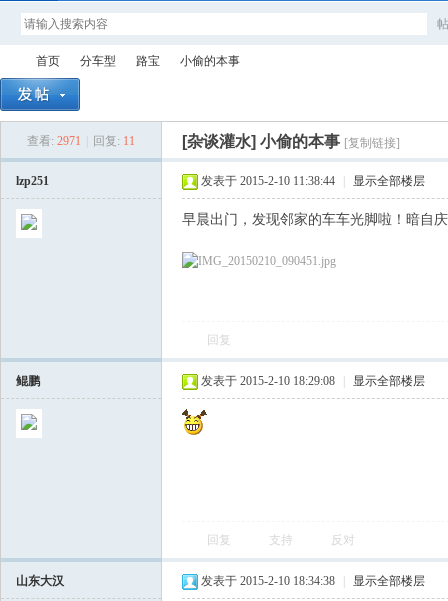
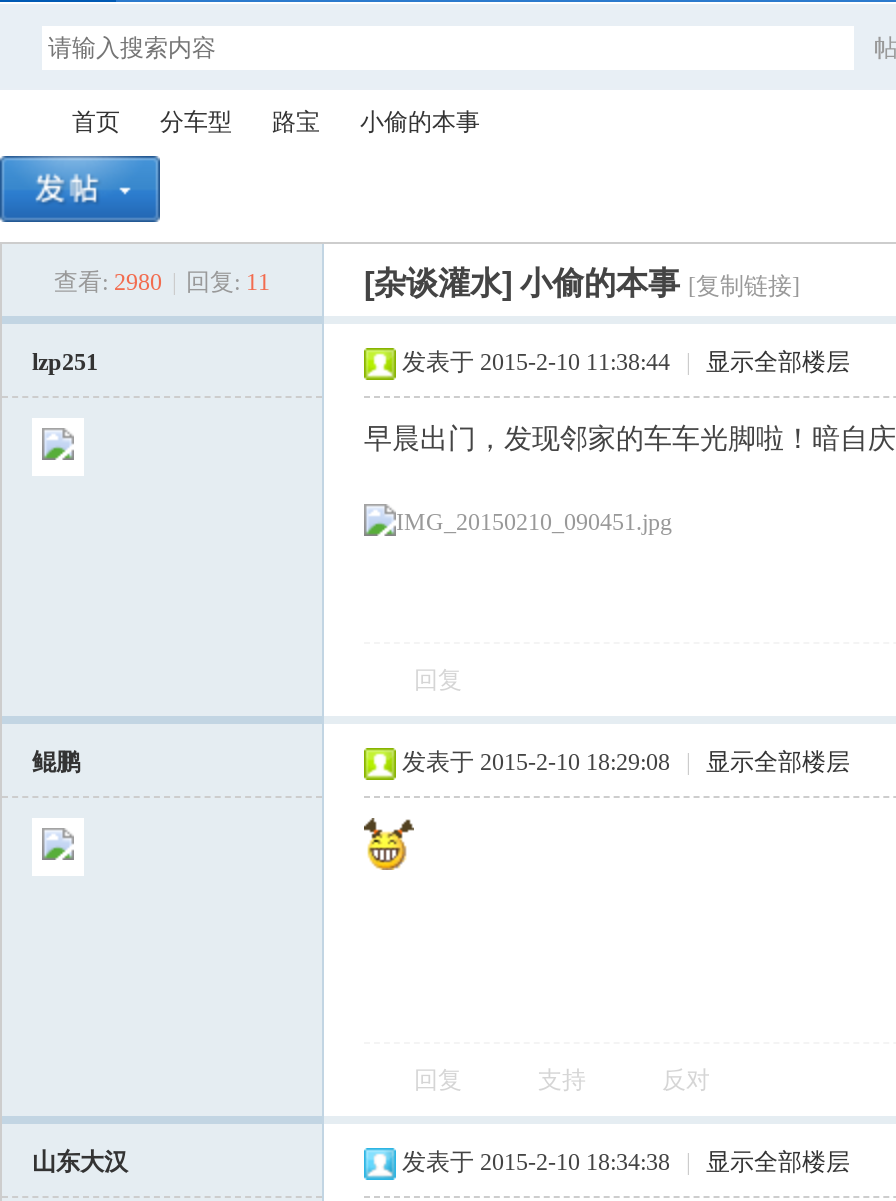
- 查看: 2971
+ 查看: 2980
